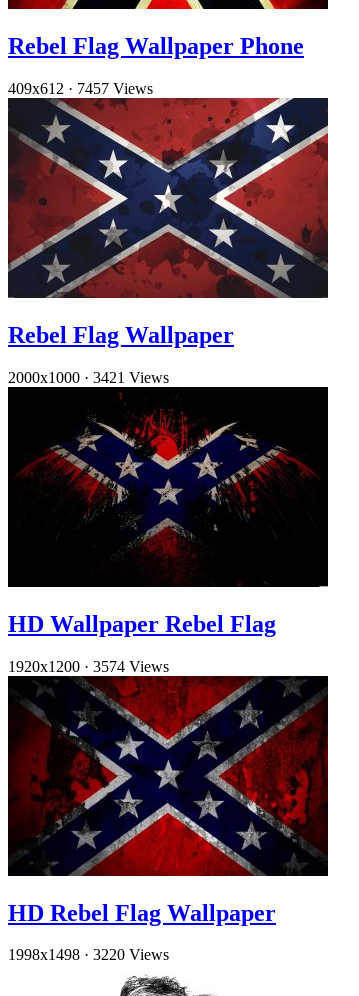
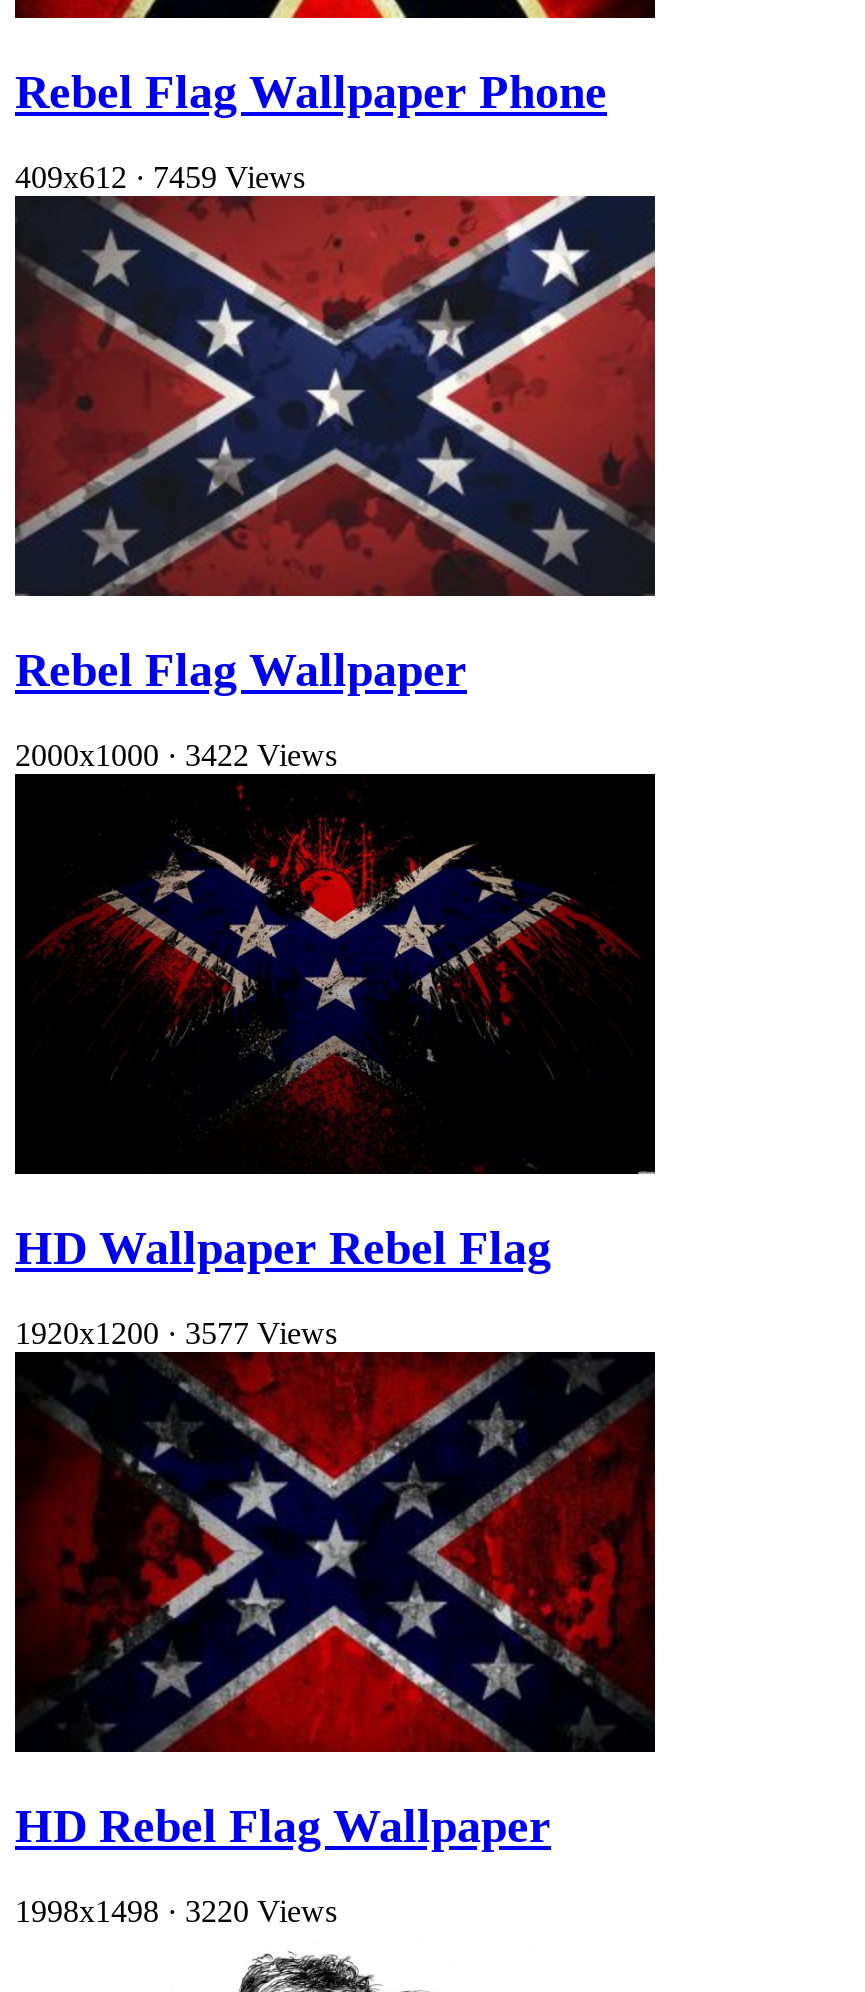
- 409x612 · 7457 Views
+ 409x612 · 7459 Views

- 2000x1000 · 3421 Views
+ 2000x1000 · 3422 Views

- 1920x1200 · 3574 Views
+ 1920x1200 · 3577 Views
